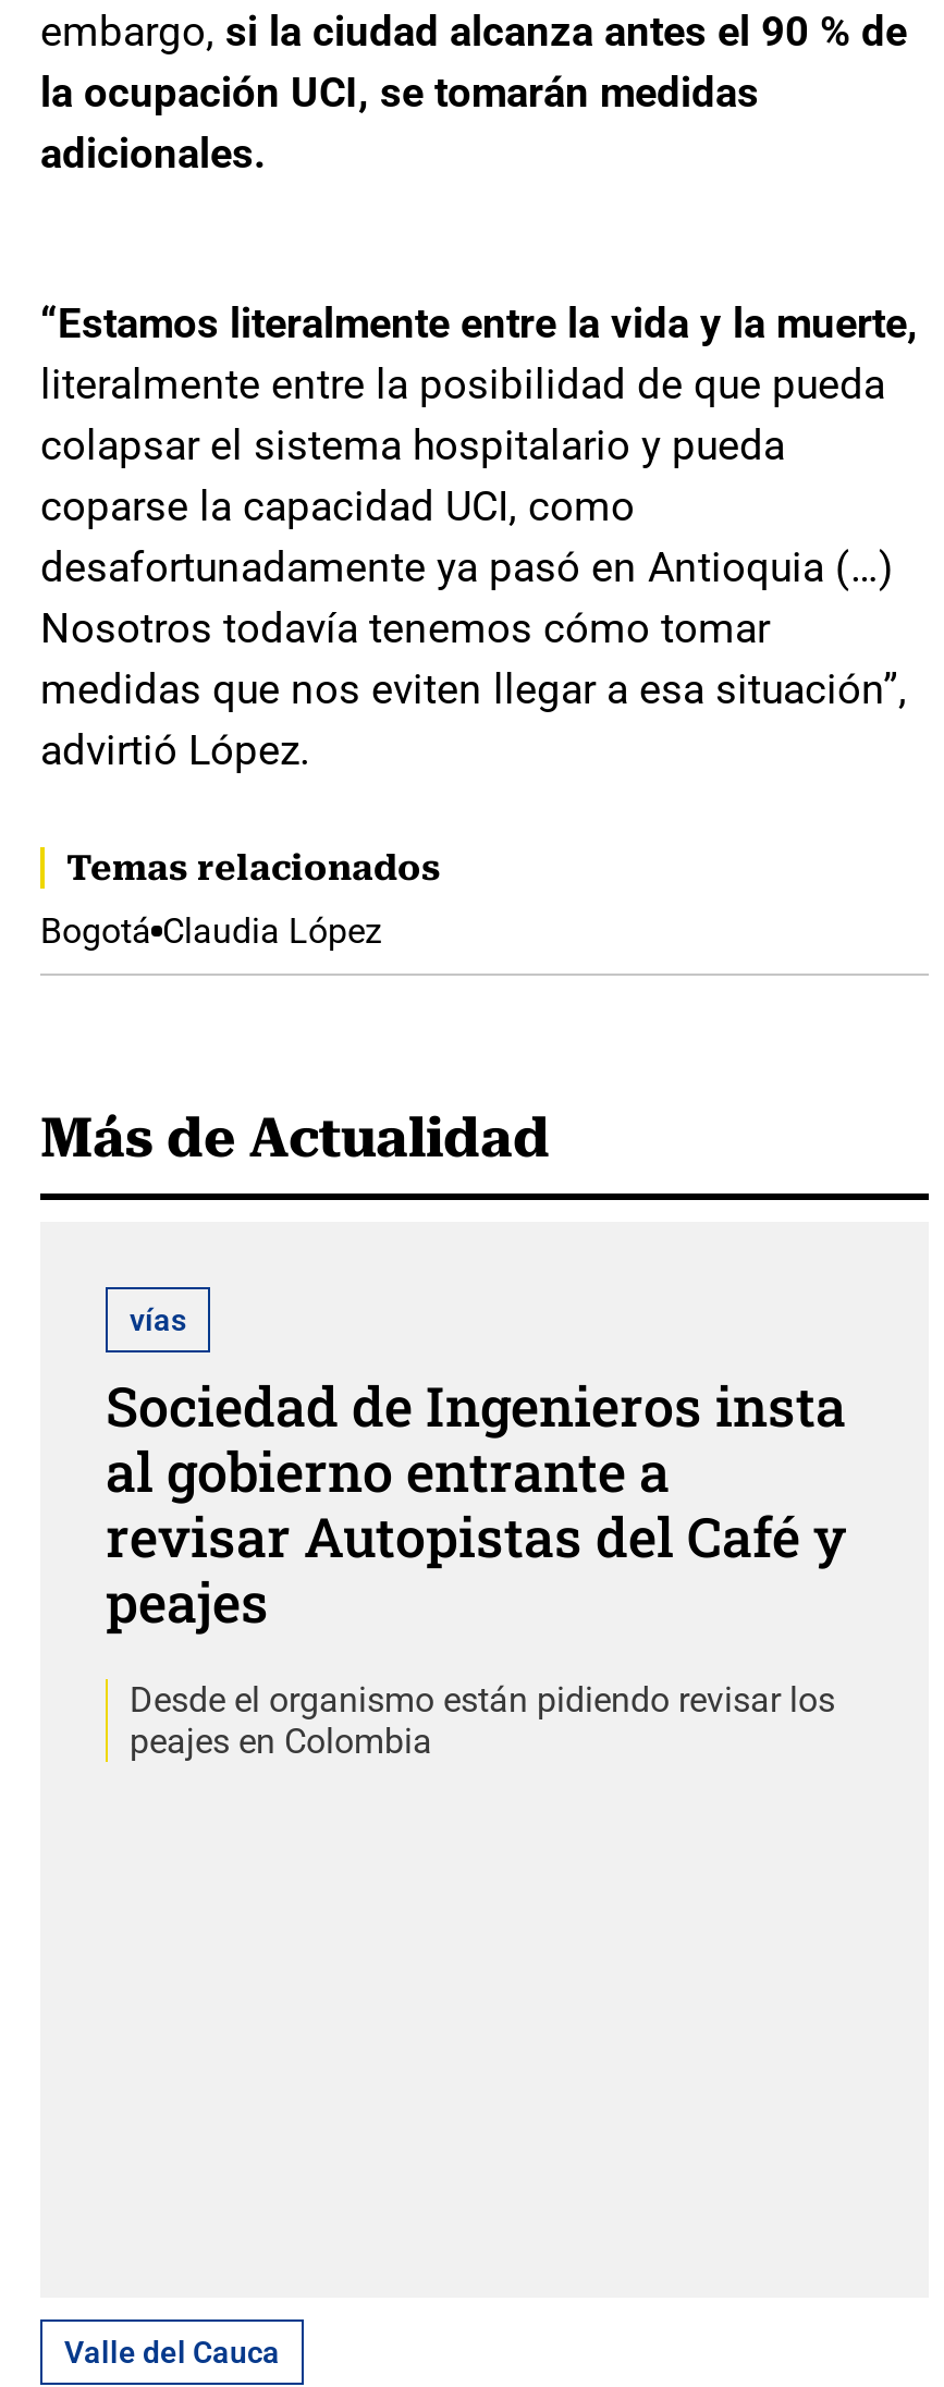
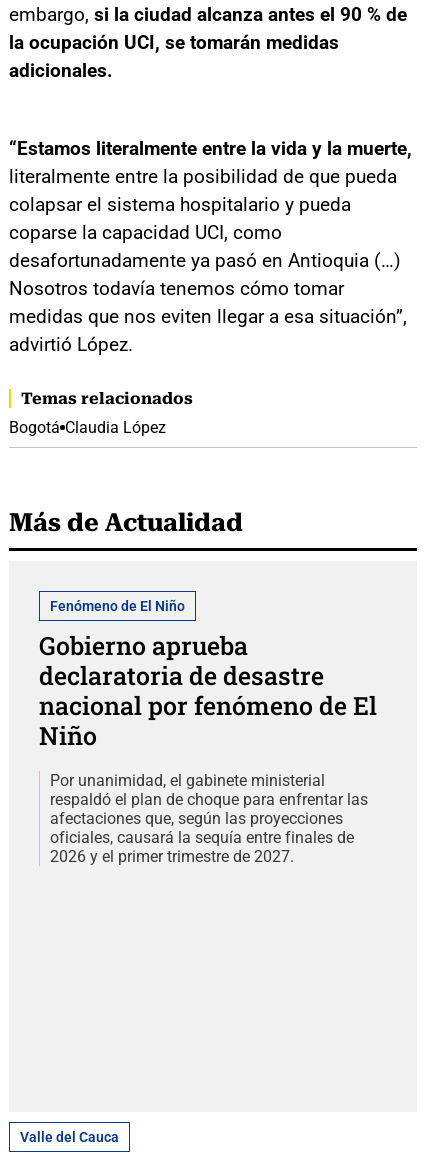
- vías
+ Fenómeno de El Niño

- Sociedad de Ingenieros insta
- al gobierno entrante a
- revisar Autopistas del Café y
- peajes
+ Gobierno aprueba
+ declaratoria de desastre
+ nacional por fenómeno de El
+ Niño

- Desde el organismo están pidiendo revisar los
- peajes en Colombia
+ Por unanimidad, el gabinete ministerial
+ respaldó el plan de choque para enfrentar las
+ afectaciones que, según las proyecciones
+ oficiales, causará la sequía entre finales de
+ 2026 y el primer trimestre de 2027.
